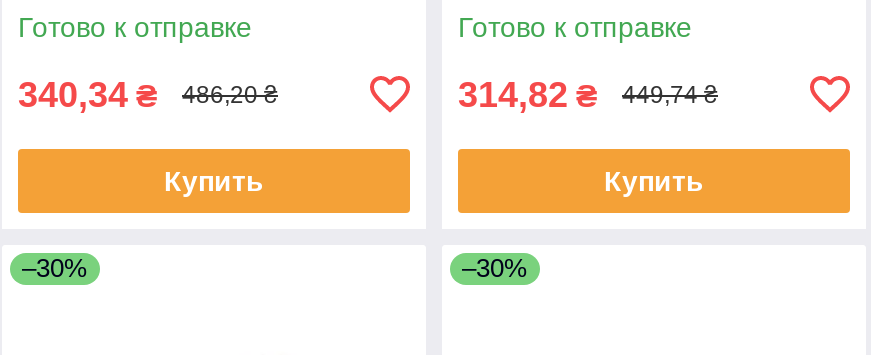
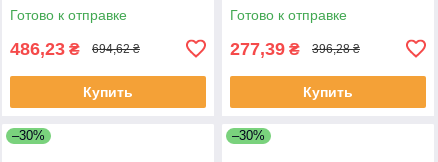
- 340,34 ₴
+ 486,23 ₴

- 486,20 ₴
+ 694,62 ₴

- 314,82 ₴
+ 277,39 ₴

- 449,74 ₴
+ 396,28 ₴
